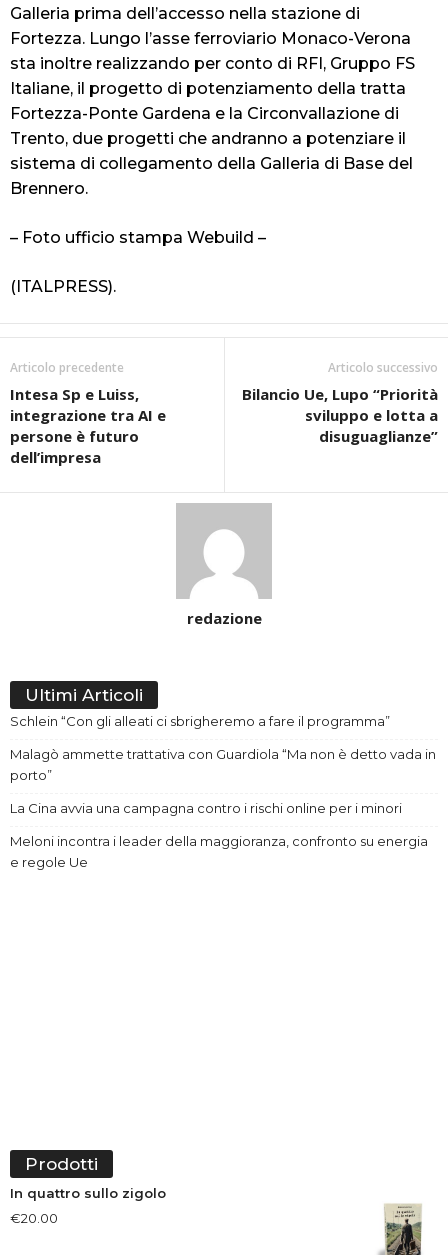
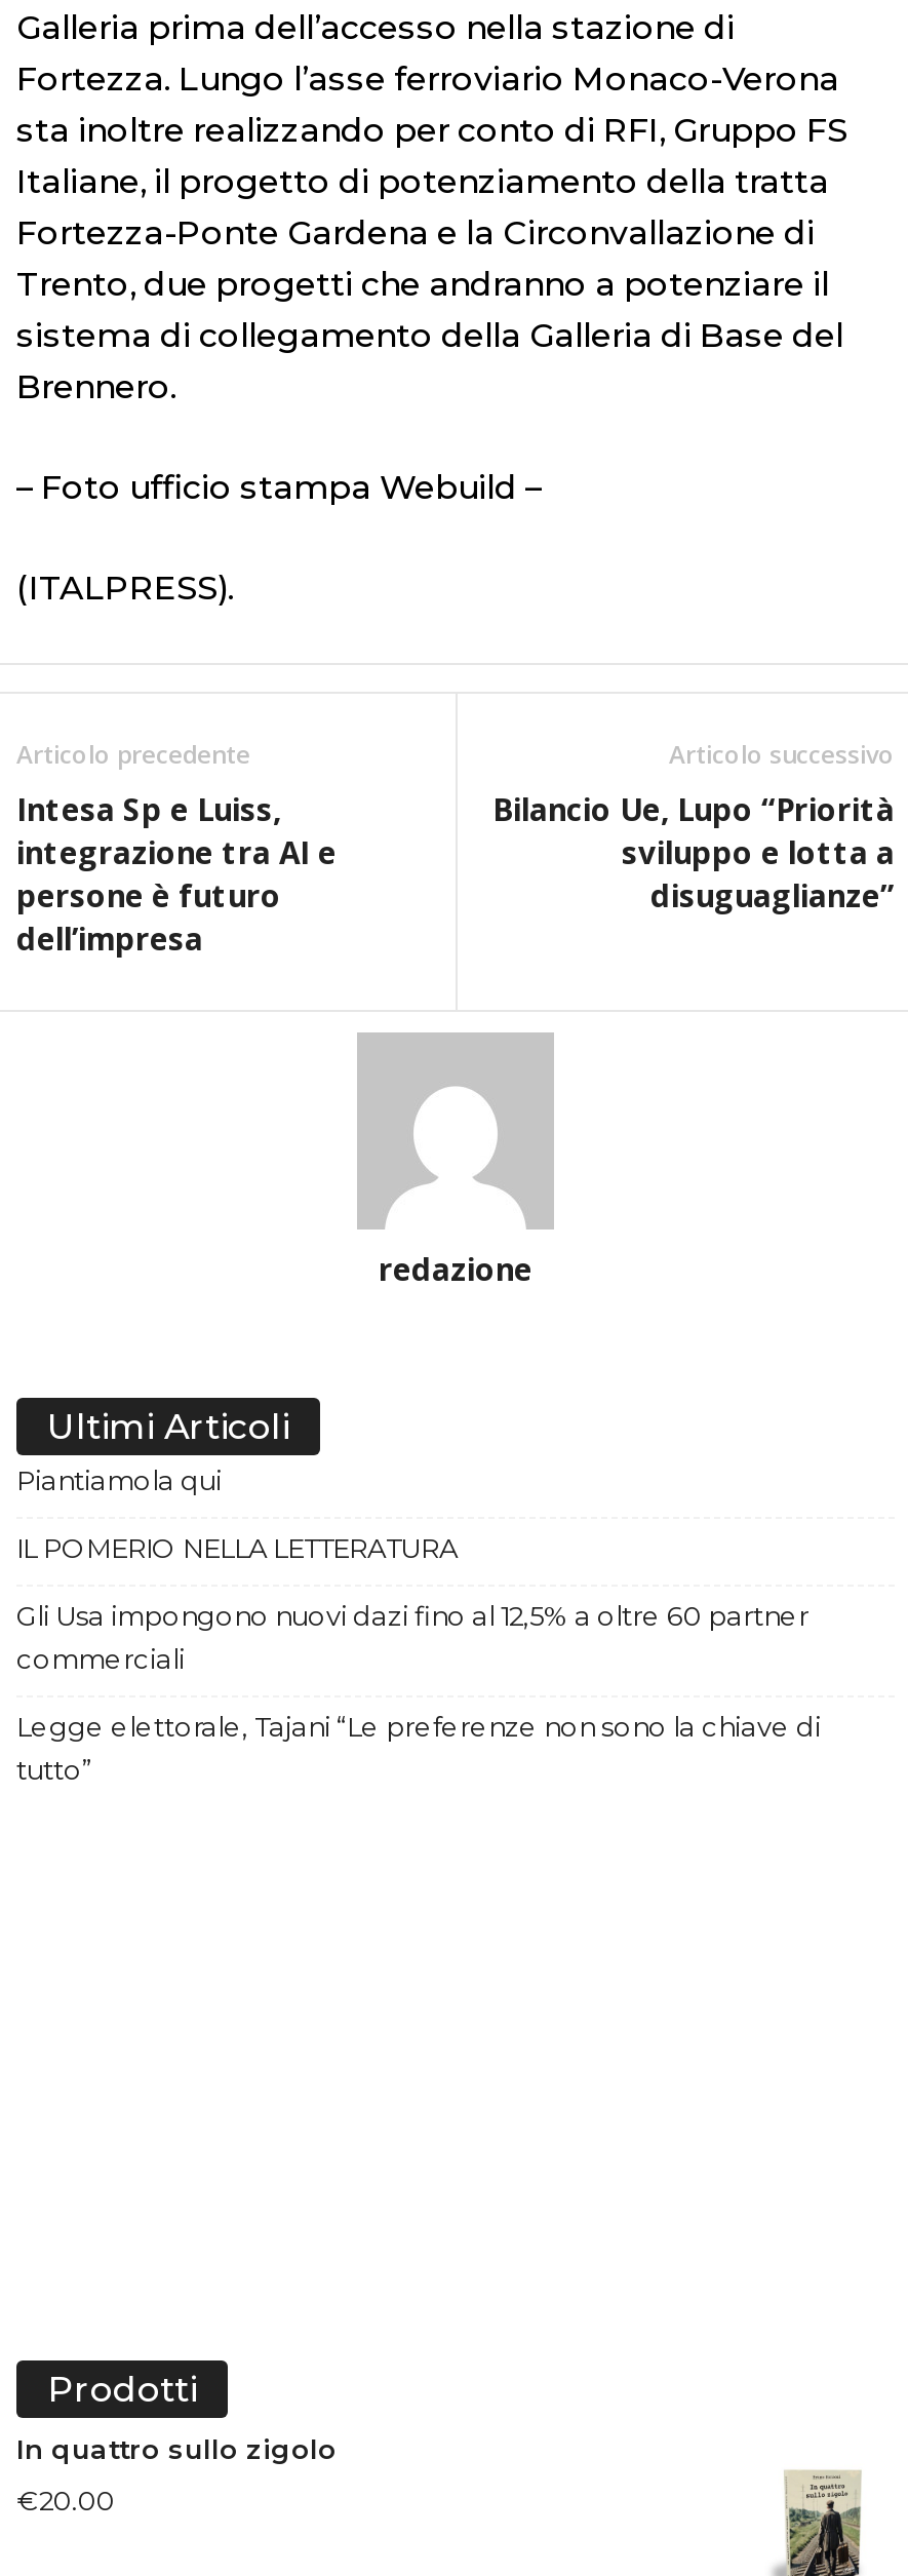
- Schlein “Con gli alleati ci sbrigheremo a fare il programma”
+ Piantiamola qui

- Malagò ammette trattativa con Guardiola “Ma non è detto vada in
- porto”
+ IL POMERIO NELLA LETTERATURA

- La Cina avvia una campagna contro i rischi online per i minori
+ Gli Usa impongono nuovi dazi fino al 12,5% a oltre 60 partner
+ commerciali

- Meloni incontra i leader della maggioranza, confronto su energia
- e regole Ue
+ Legge elettorale, Tajani “Le preferenze non sono la chiave di
+ tutto”
